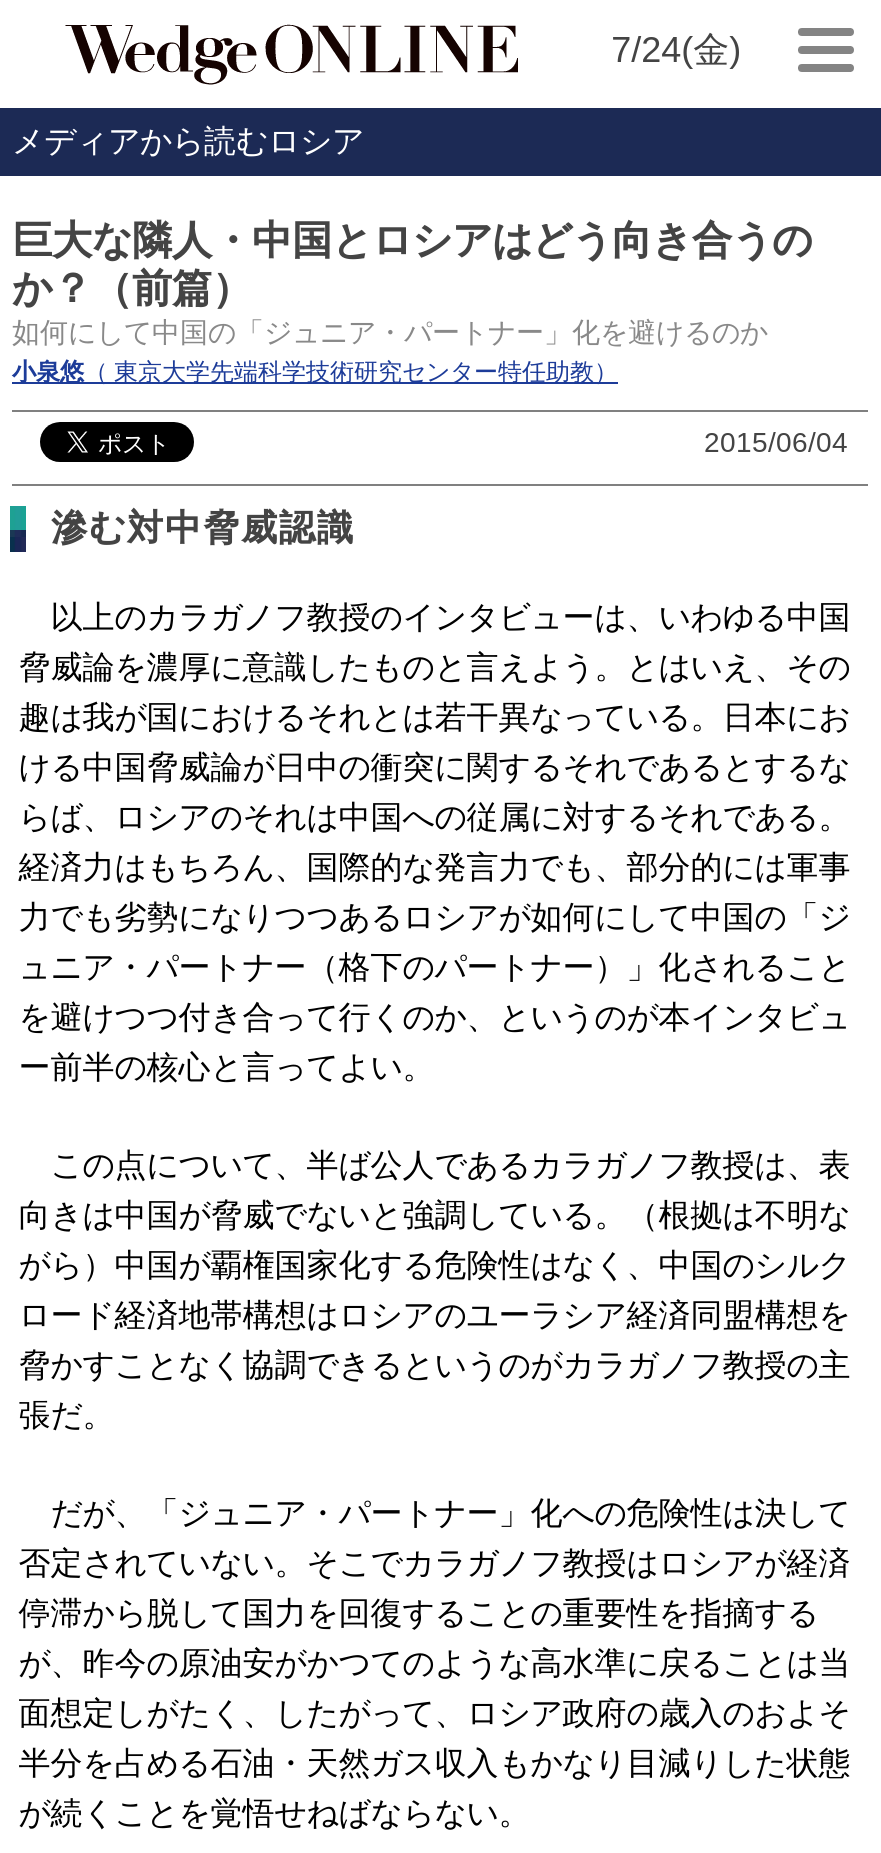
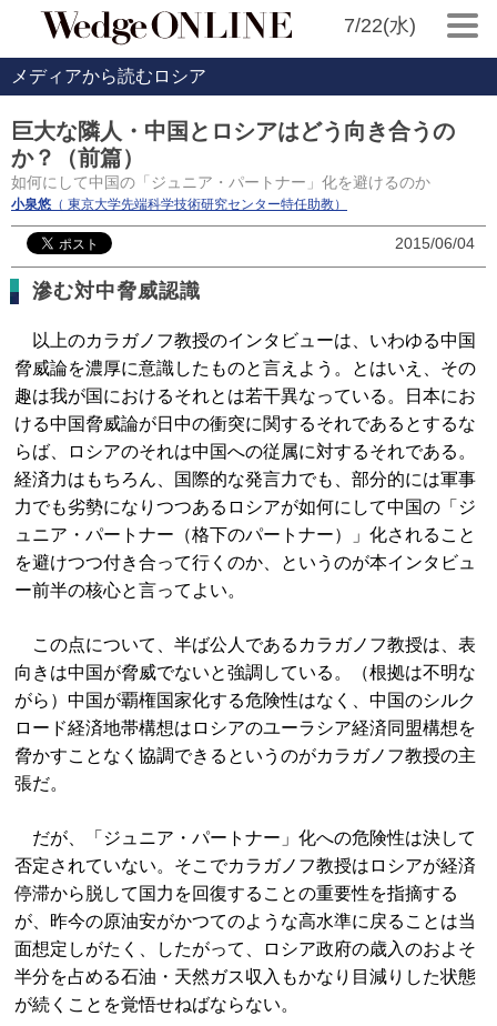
- 7/24(金)
+ 7/22(水)
